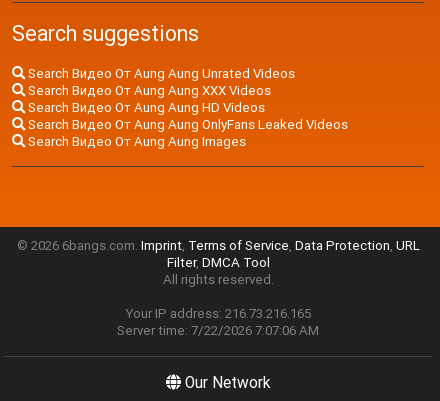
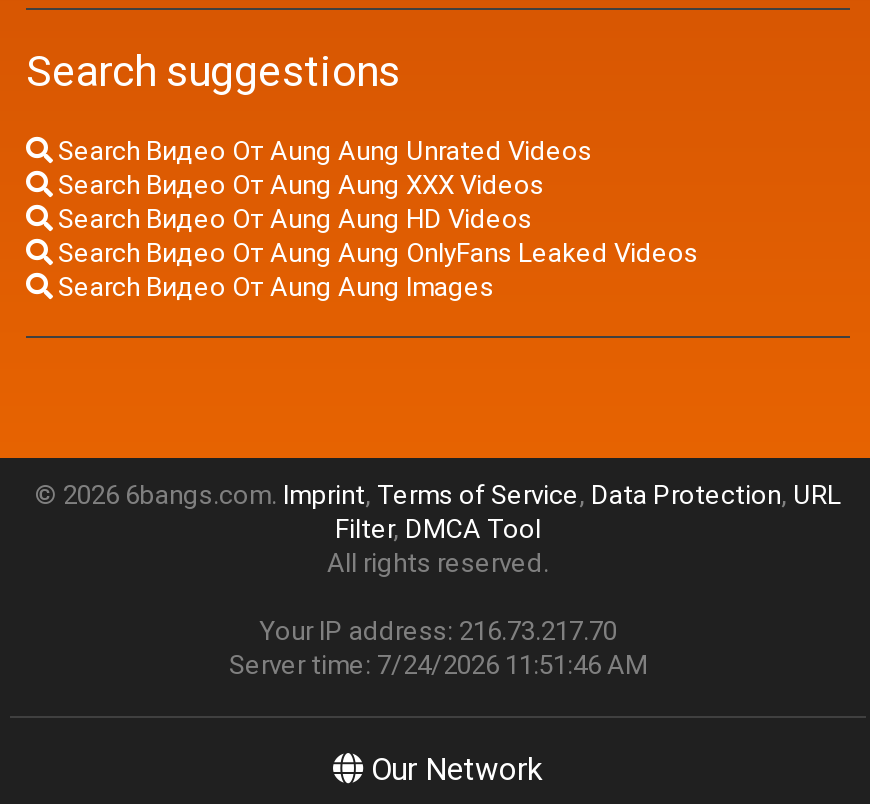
- Your IP address: 216.73.216.165
+ Your IP address: 216.73.217.70

- Server time: 7/22/2026 7:07:06 AM
+ Server time: 7/24/2026 11:51:46 AM
